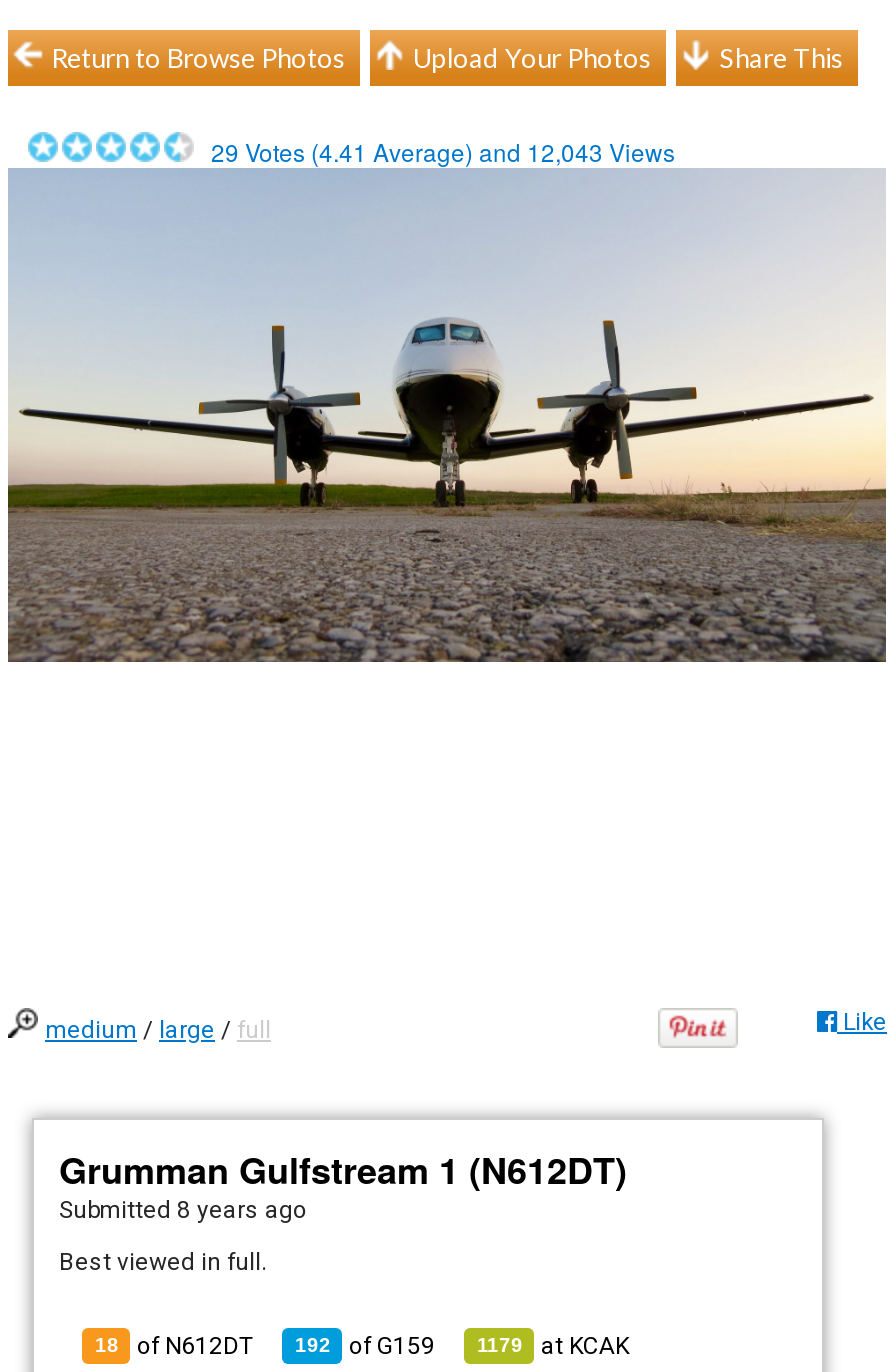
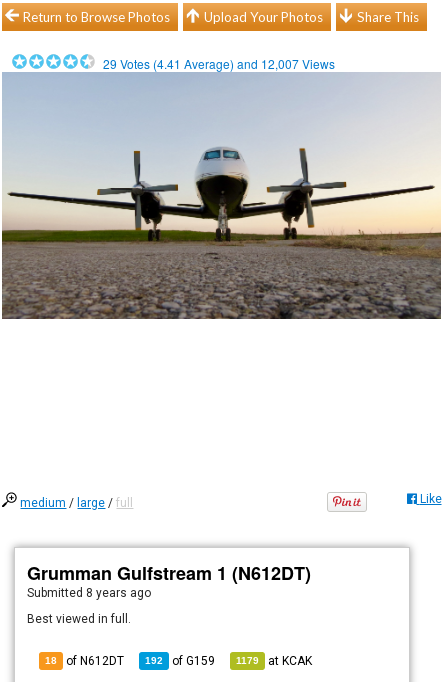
- 29 Votes (4.41 Average) and 12,043 Views
+ 29 Votes (4.41 Average) and 12,007 Views
